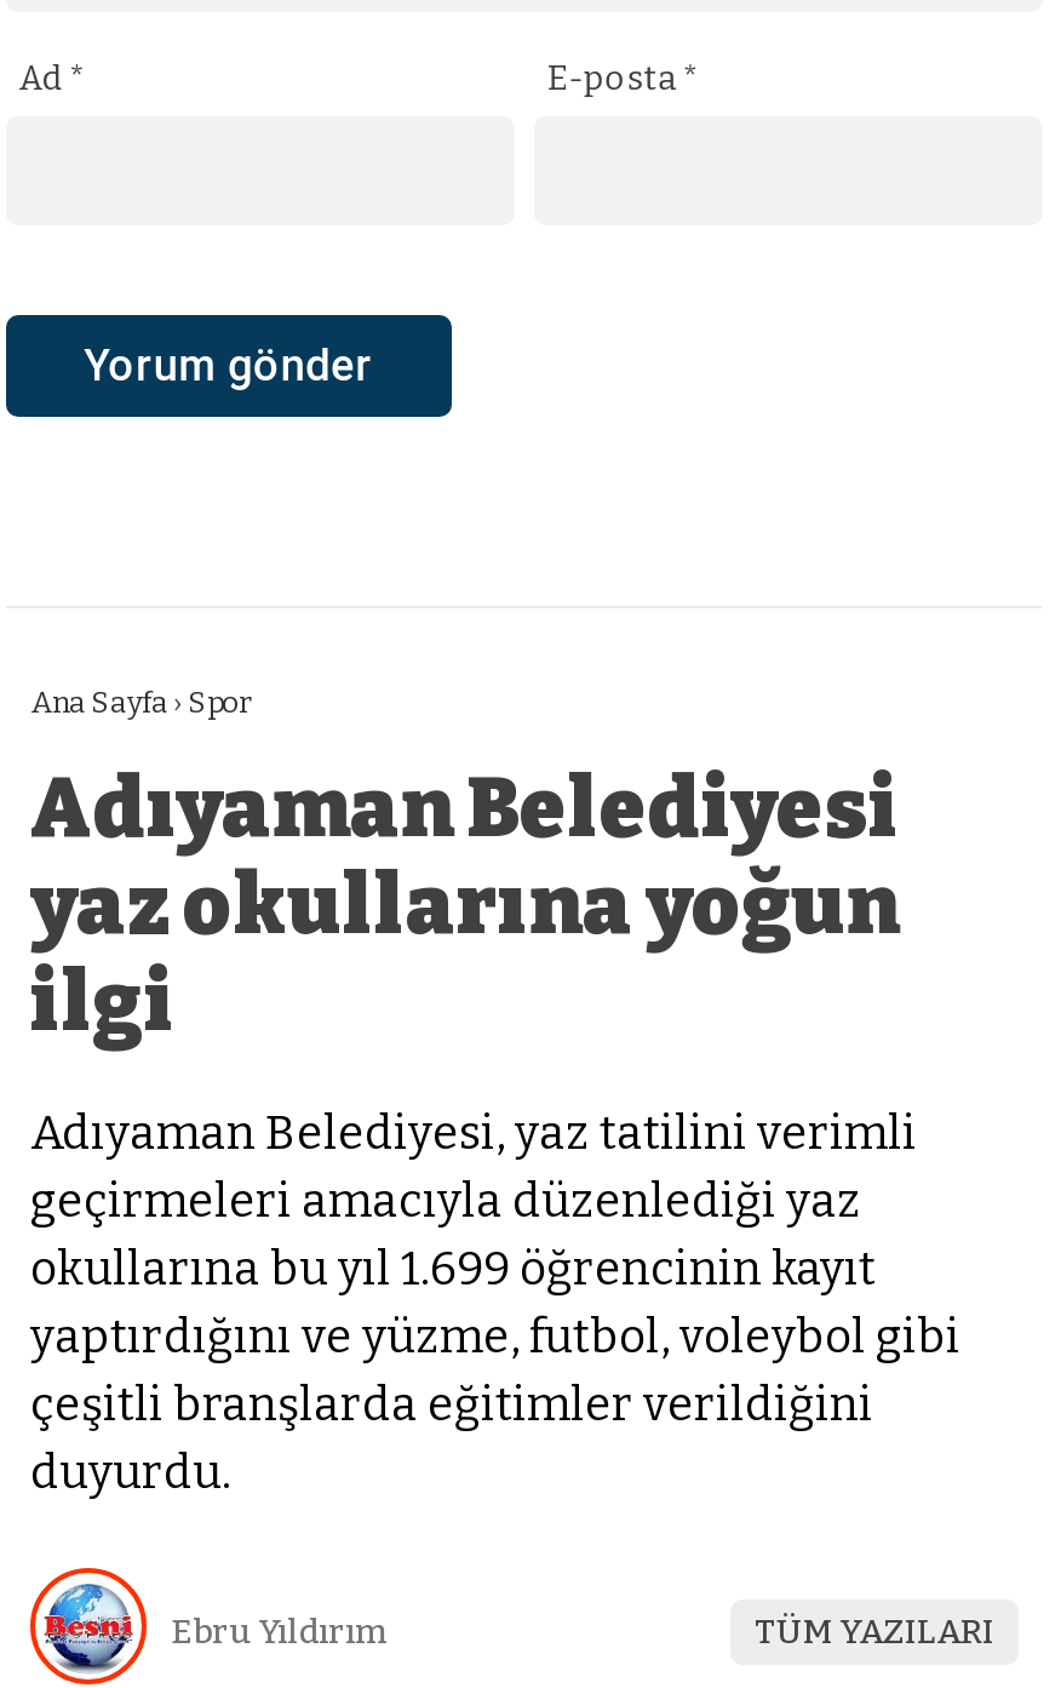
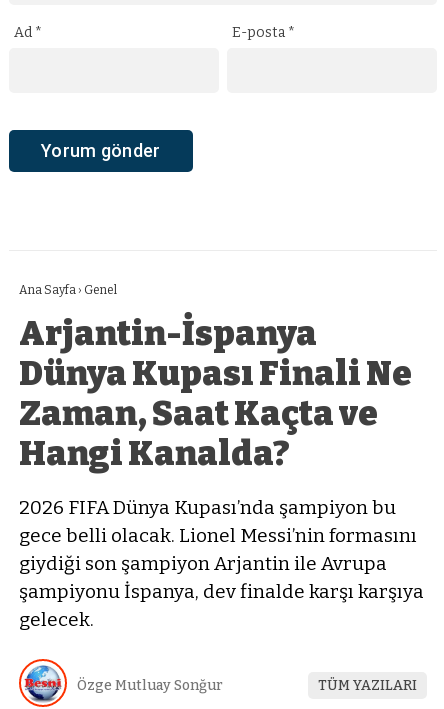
- Ana Sayfa › Spor
- Adıyaman Belediyesi
- yaz okullarına yoğun
- ilgi
+ Ana Sayfa › Genel
+ Arjantin-İspanya
+ Dünya Kupası Finali Ne
+ Zaman, Saat Kaçta ve
+ Hangi Kanalda?

- Adıyaman Belediyesi, yaz tatilini verimli
- geçirmeleri amacıyla düzenlediği yaz
- okullarına bu yıl 1.699 öğrencinin kayıt
- yaptırdığını ve yüzme, futbol, voleybol gibi
- çeşitli branşlarda eğitimler verildiğini
- duyurdu.
+ 2026 FIFA Dünya Kupası’nda şampiyon bu
+ gece belli olacak. Lionel Messi’nin formasını
+ giydiği son şampiyon Arjantin ile Avrupa
+ şampiyonu İspanya, dev finalde karşı karşıya
+ gelecek.

- Ebru Yıldırım
+ Özge Mutluay Sonğur
